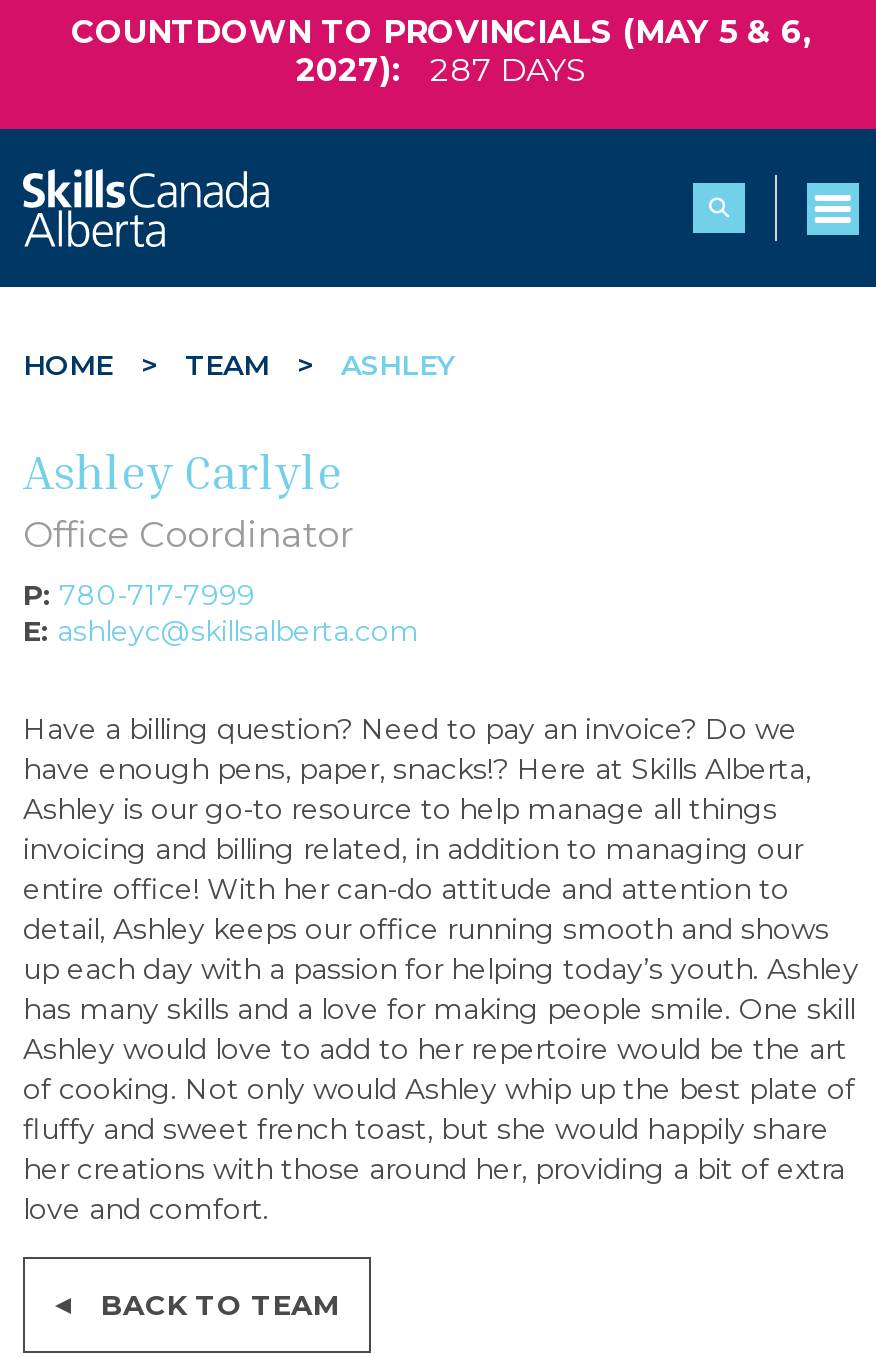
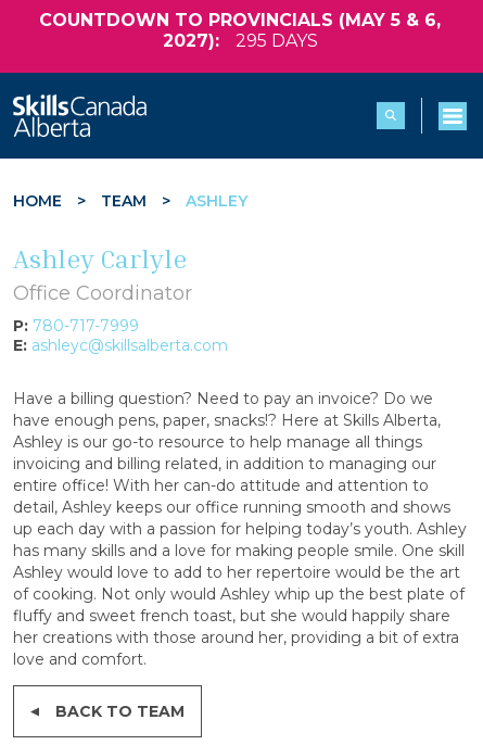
- 2027): 287 DAYS
+ 2027): 295 DAYS
